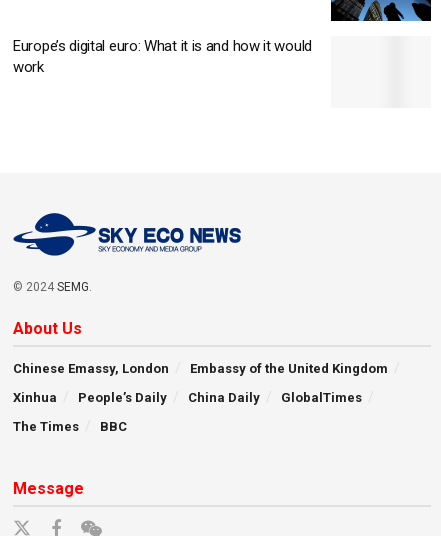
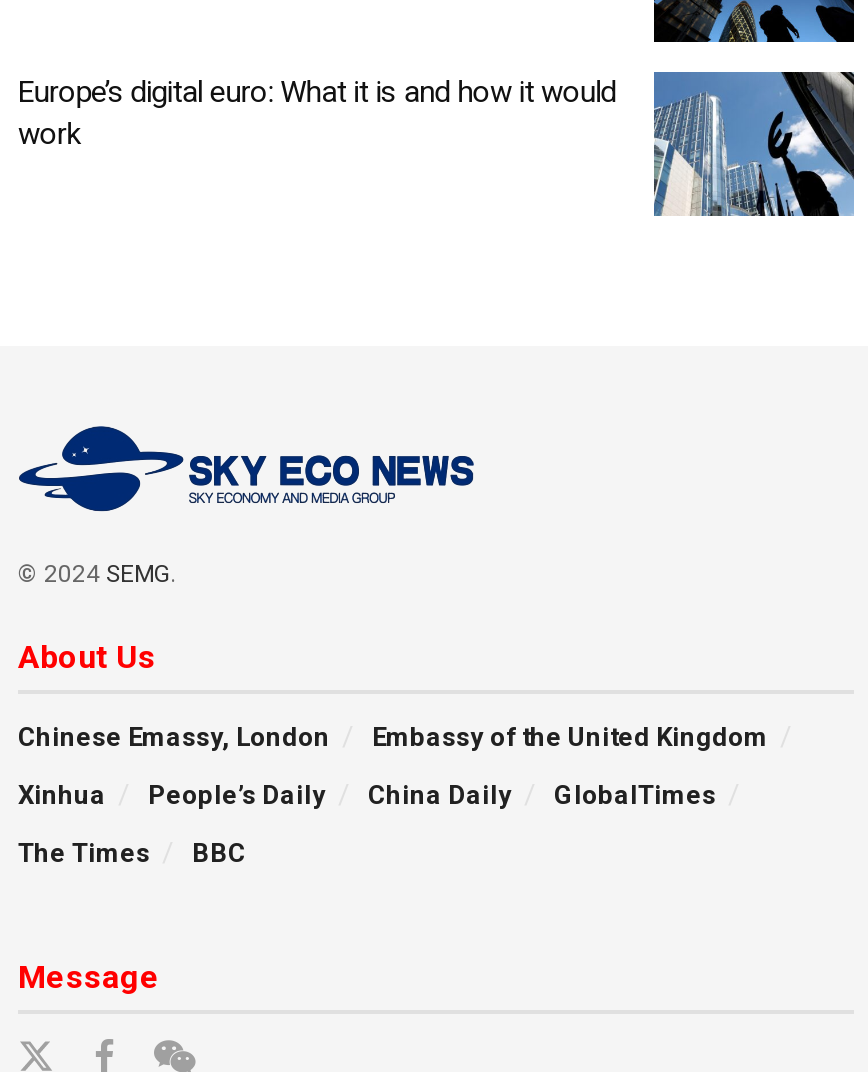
+ [image]
